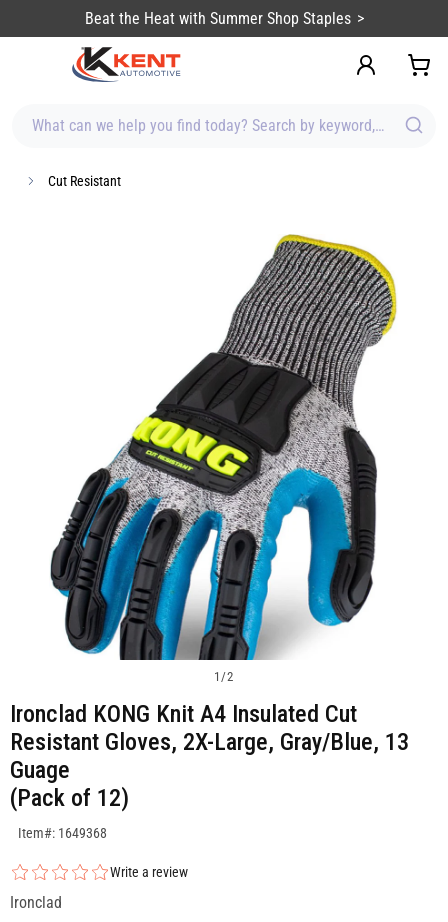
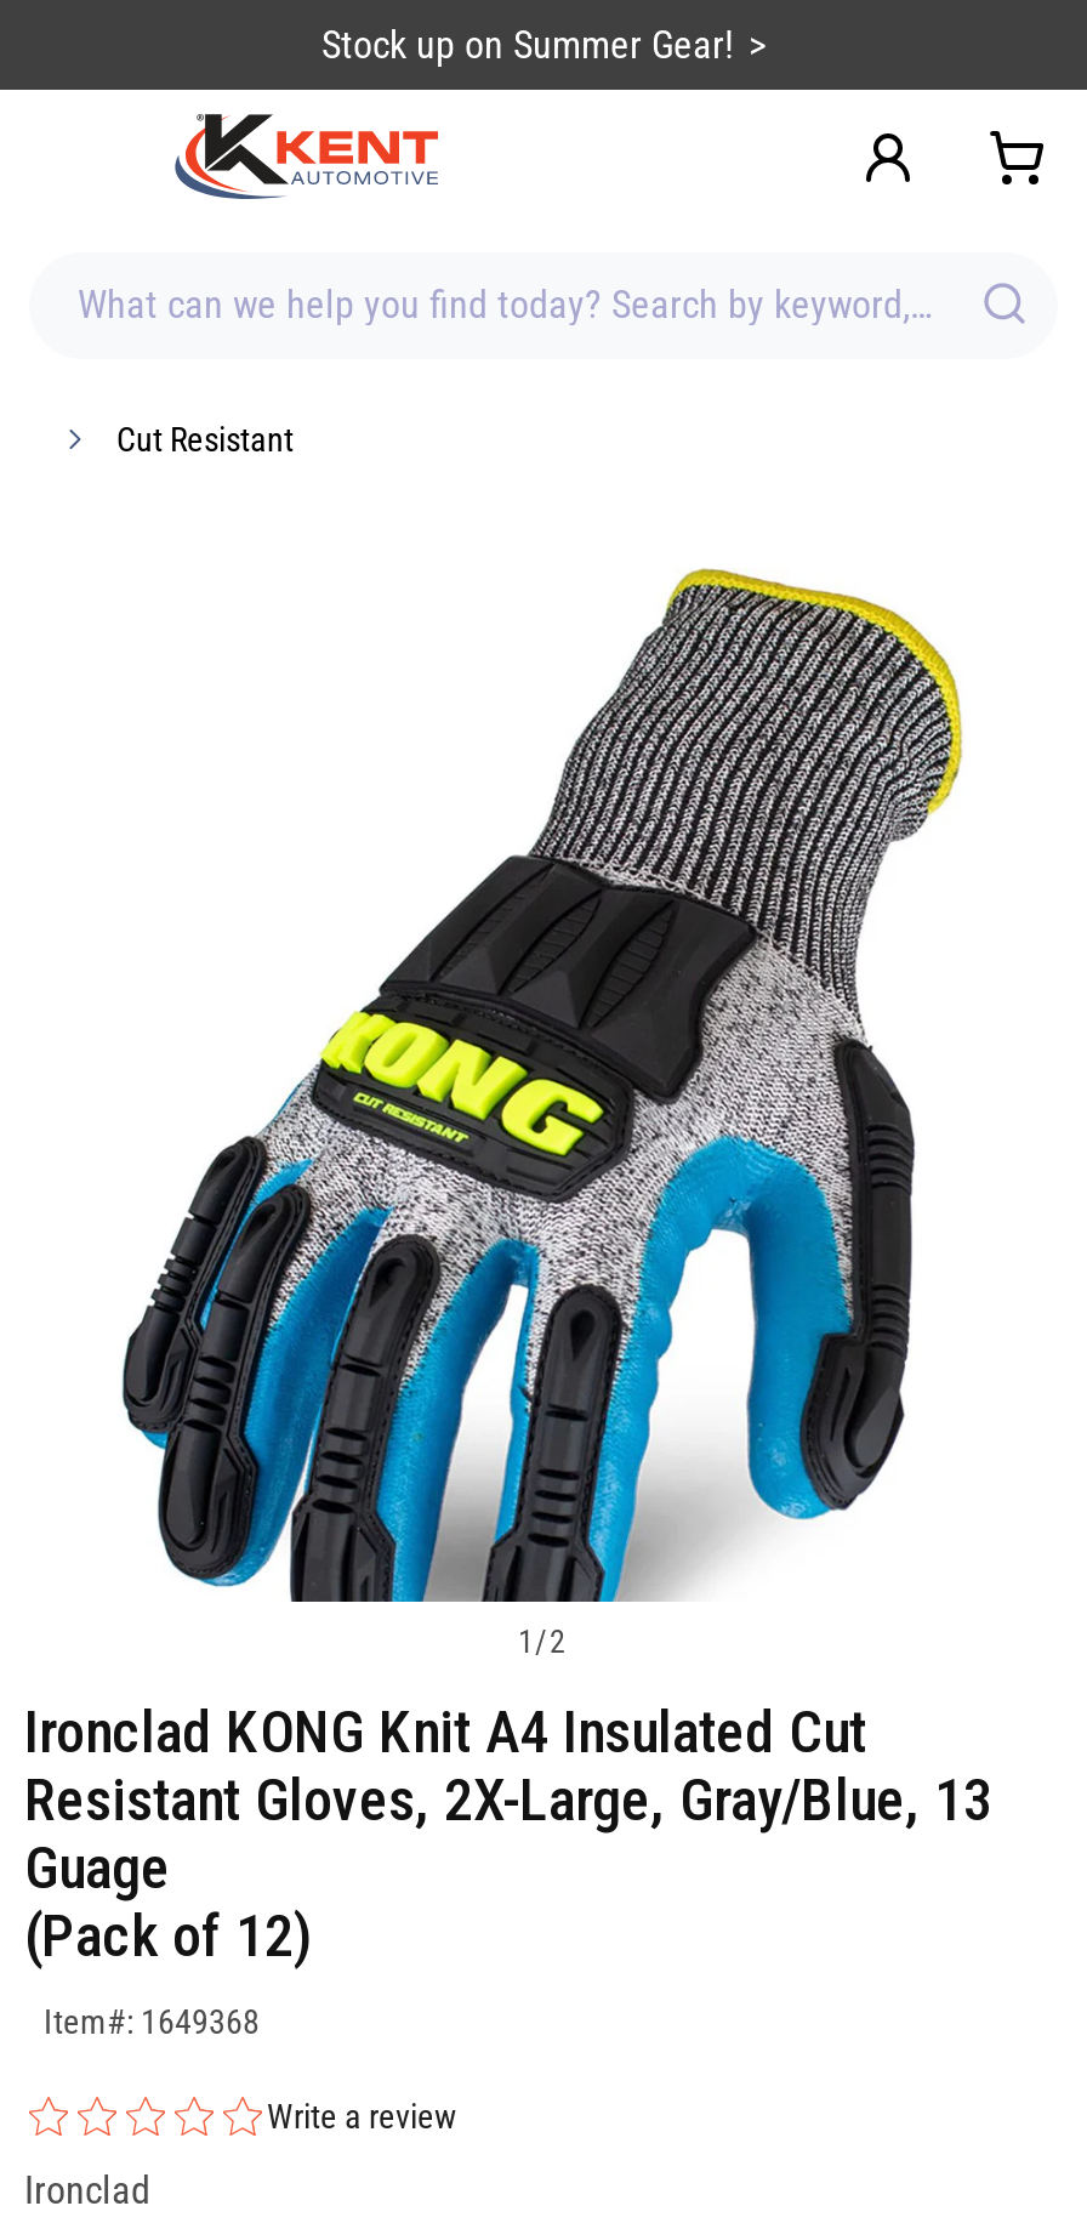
- Beat the Heat with Summer Shop Staples
+ Stock up on Summer Gear!
